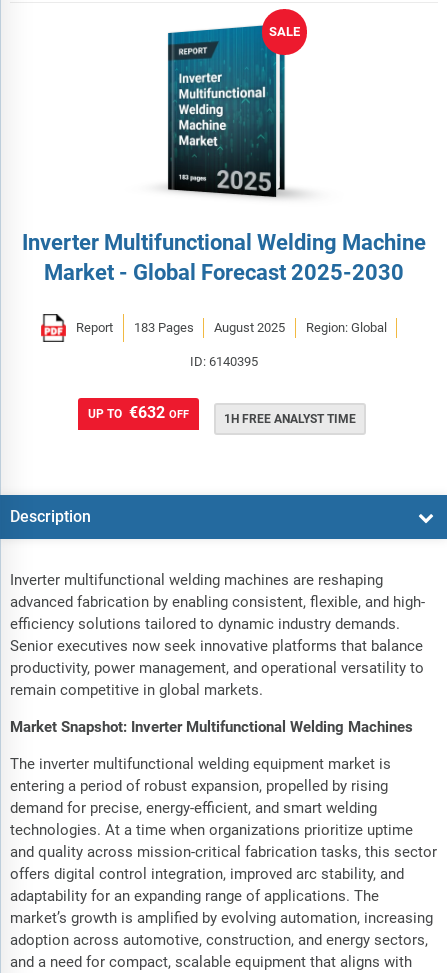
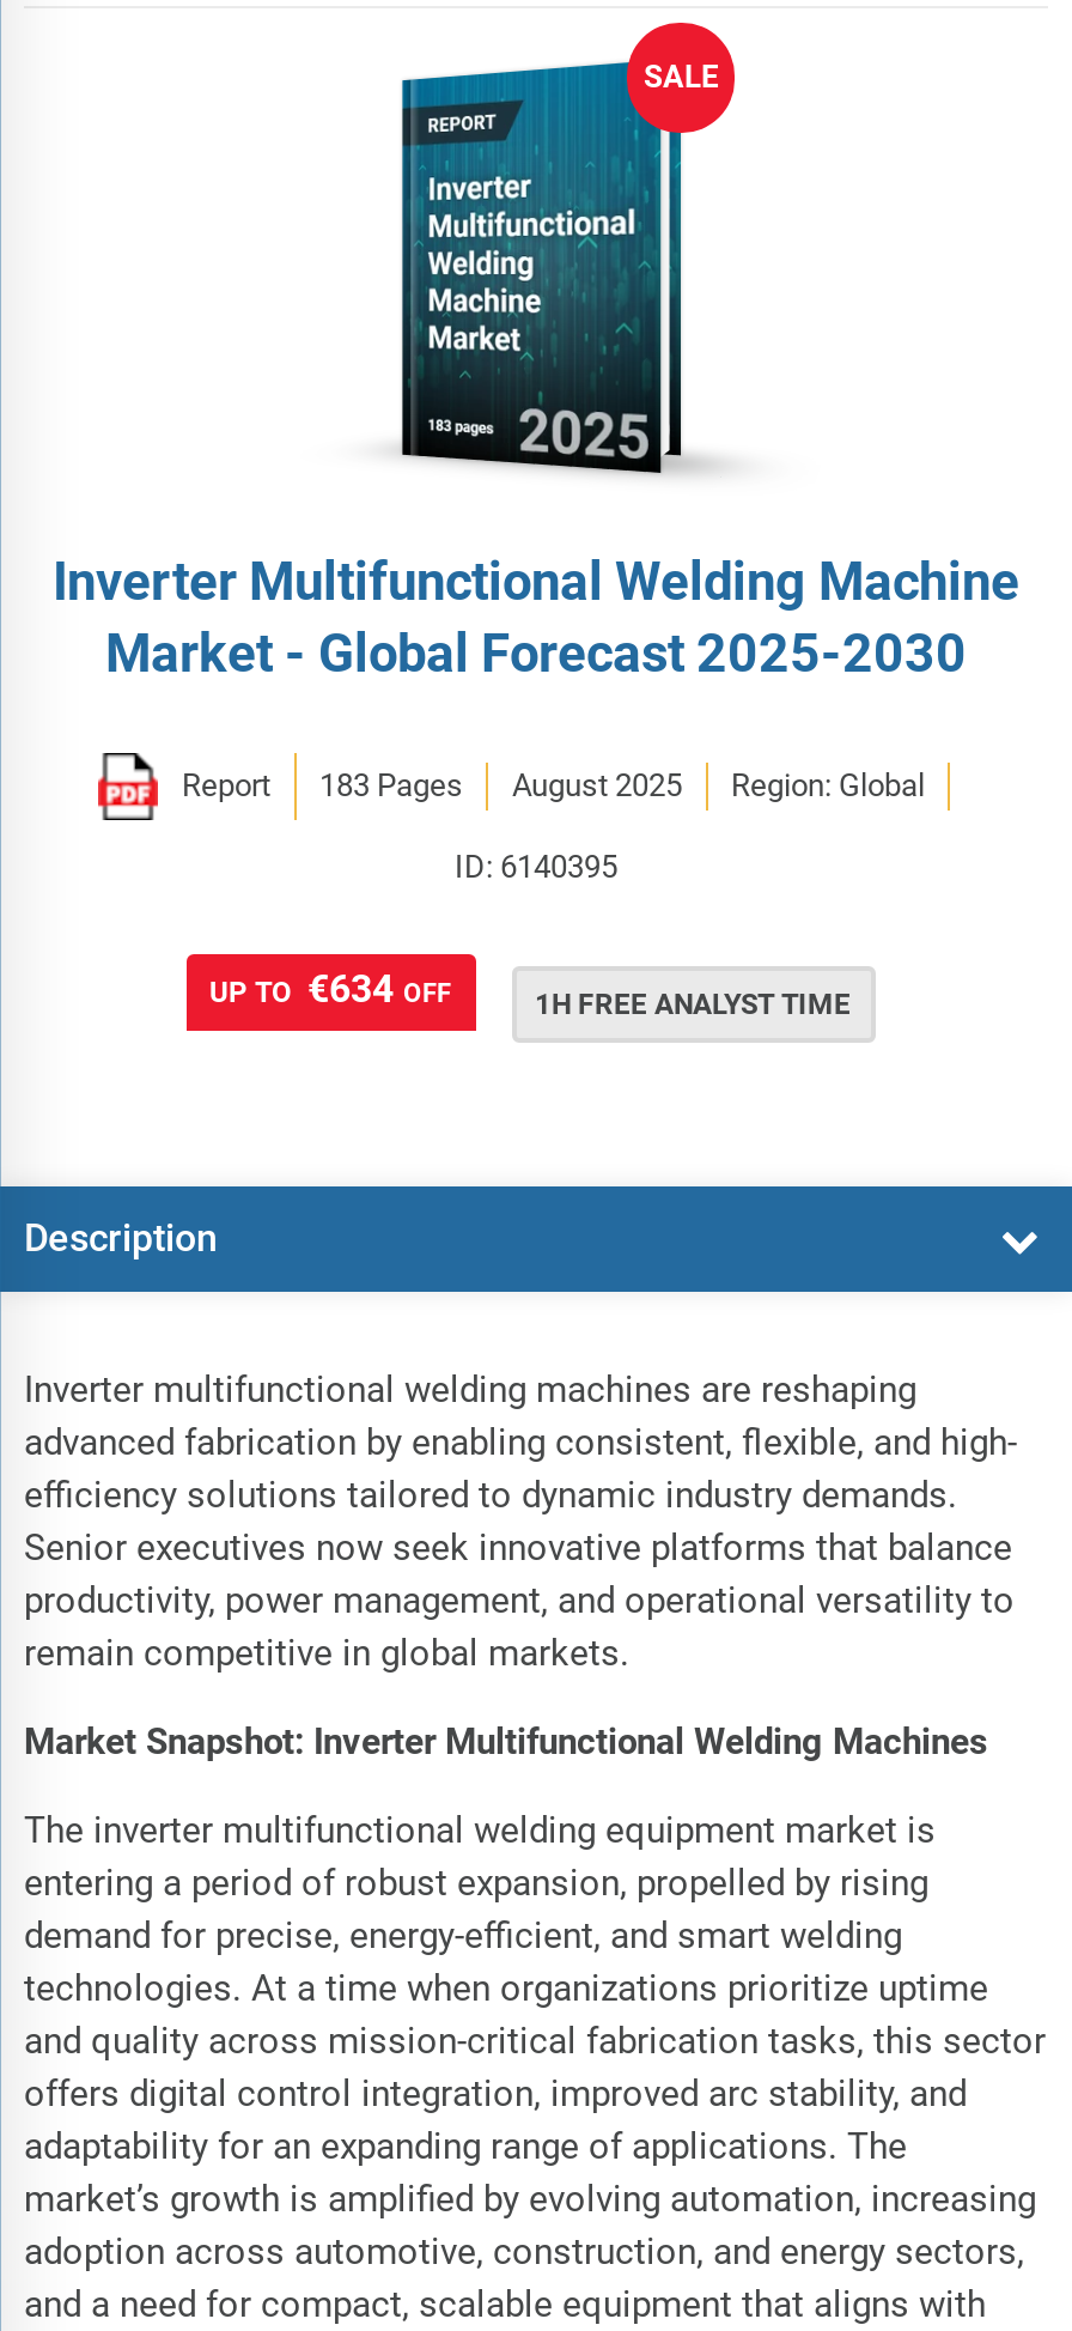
- UP TO €632 OFF
+ UP TO €634 OFF
